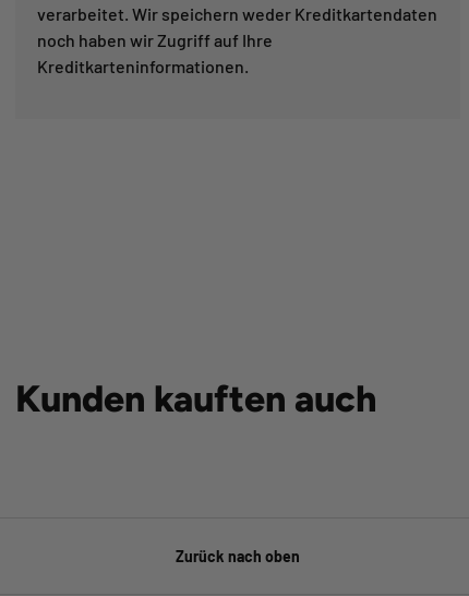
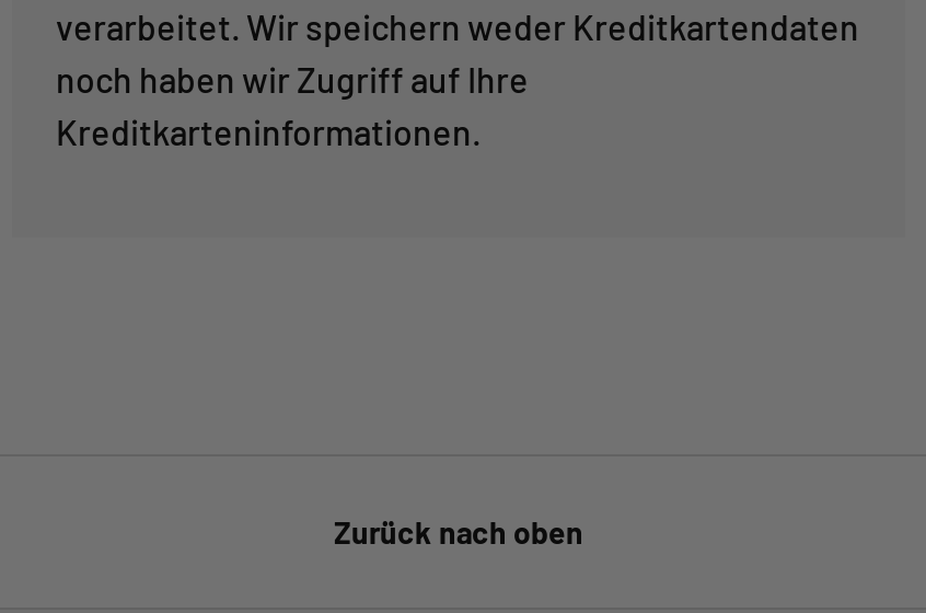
- Kunden kauften auch
